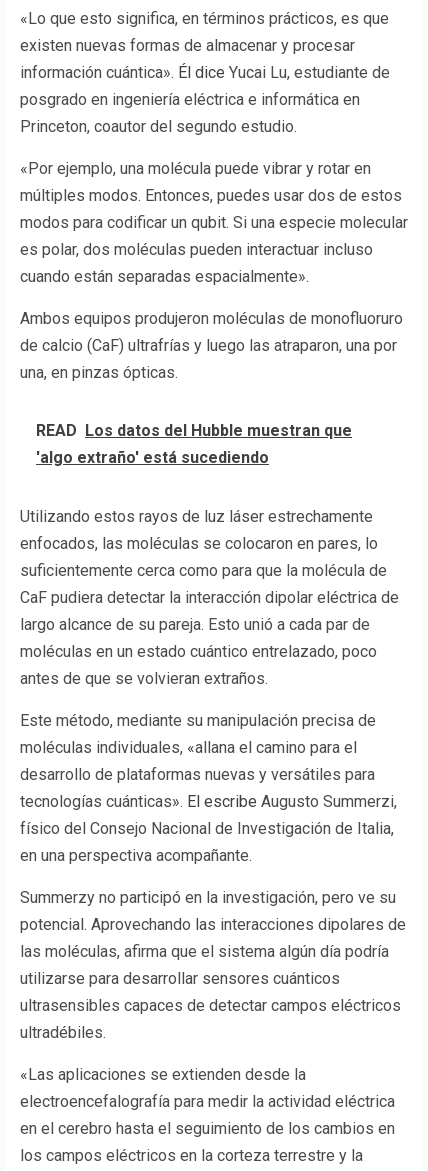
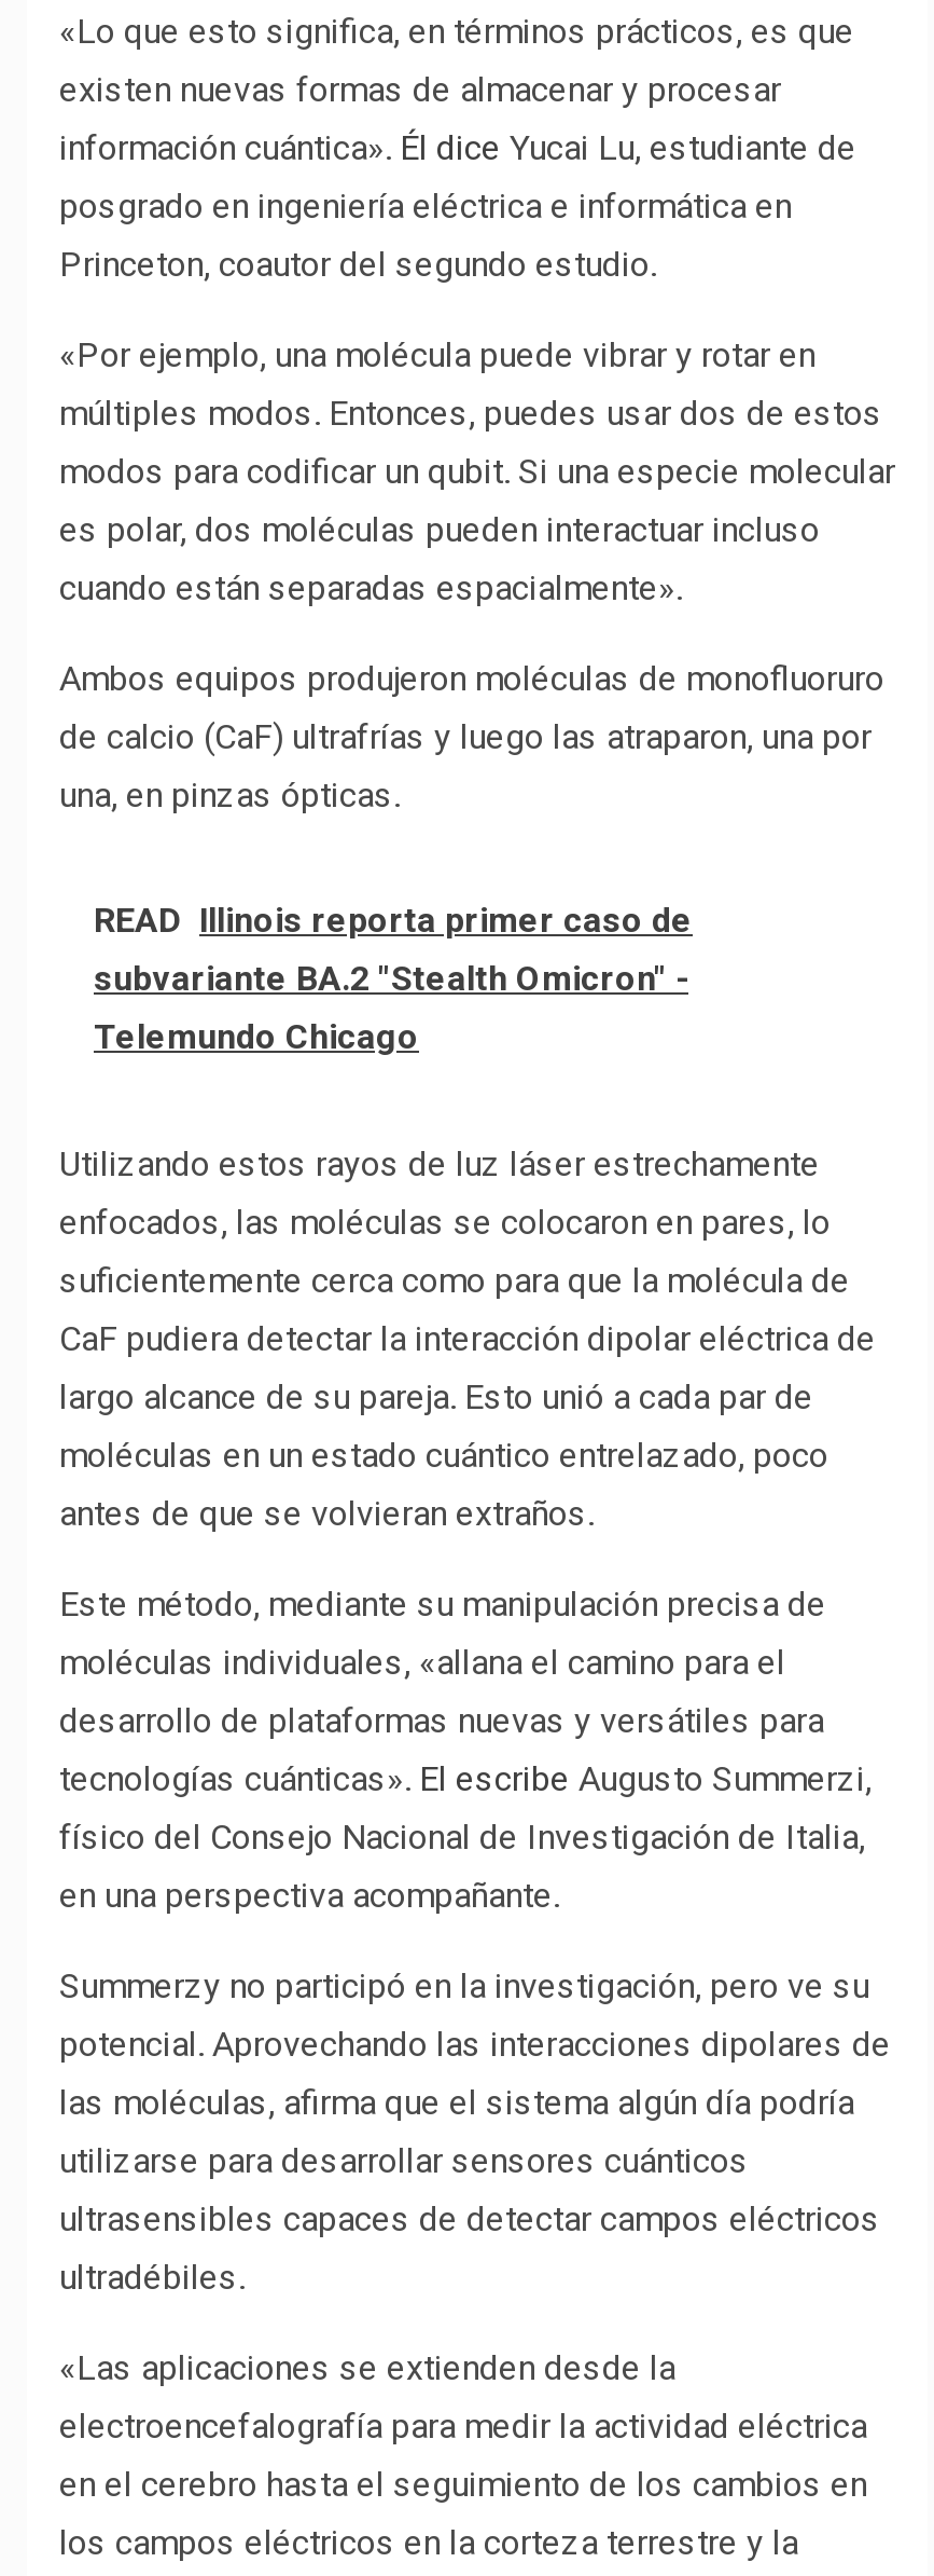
- READ Los datos del Hubble muestran que
- 'algo extraño' está sucediendo
+ READ Illinois reporta primer caso de
+ subvariante BA.2 "Stealth Omicron" -
+ Telemundo Chicago
